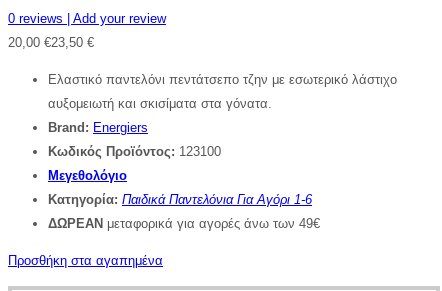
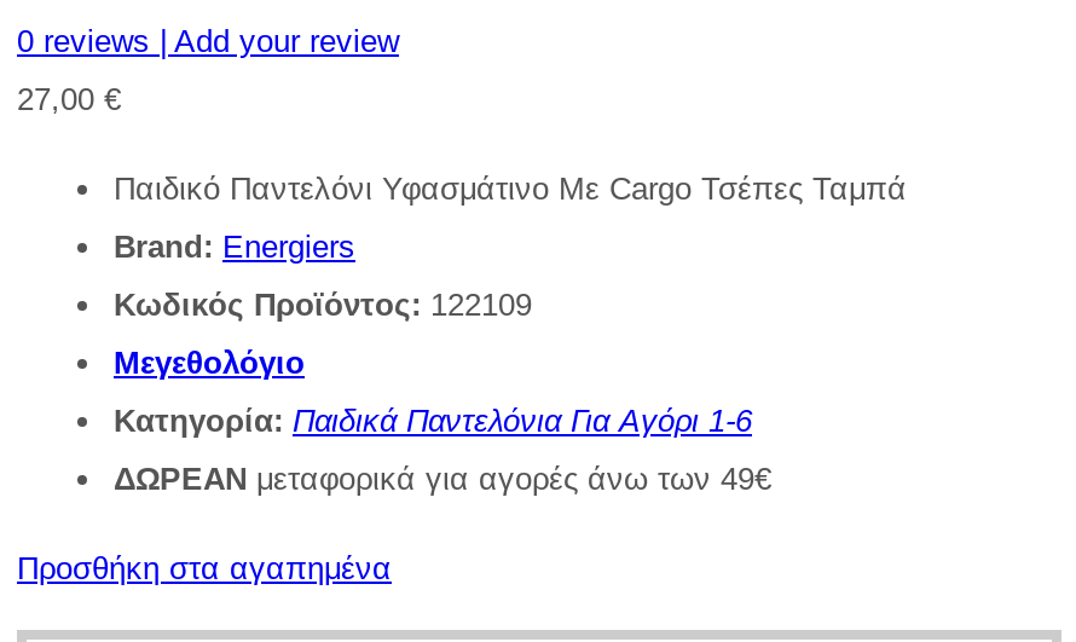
- 20,00 €23,50 €
- Ελαστικό παντελόνι πεντάτσεπο τζην με εσωτερικό λάστιχο
- αυξομειωτή και σκισίματα στα γόνατα.
+ 27,00 €
+ Παιδικό Παντελόνι Υφασμάτινο Με Cargo Τσέπες Ταμπά

- Κωδικός Προϊόντος: 123100
+ Κωδικός Προϊόντος: 122109
